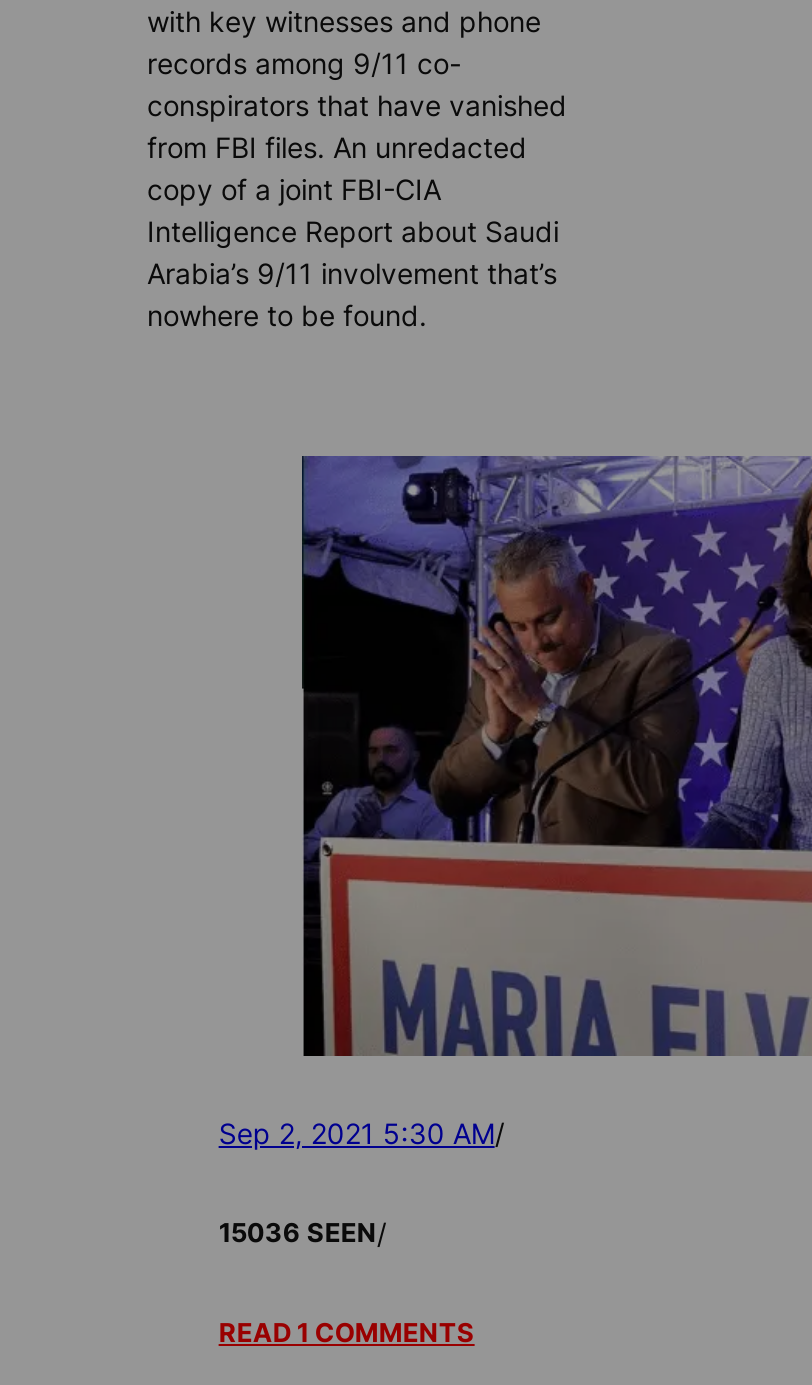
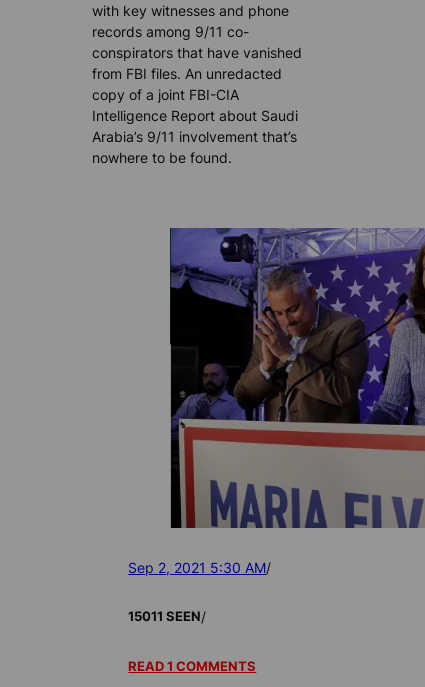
- 15036 SEEN/
+ 15011 SEEN/
